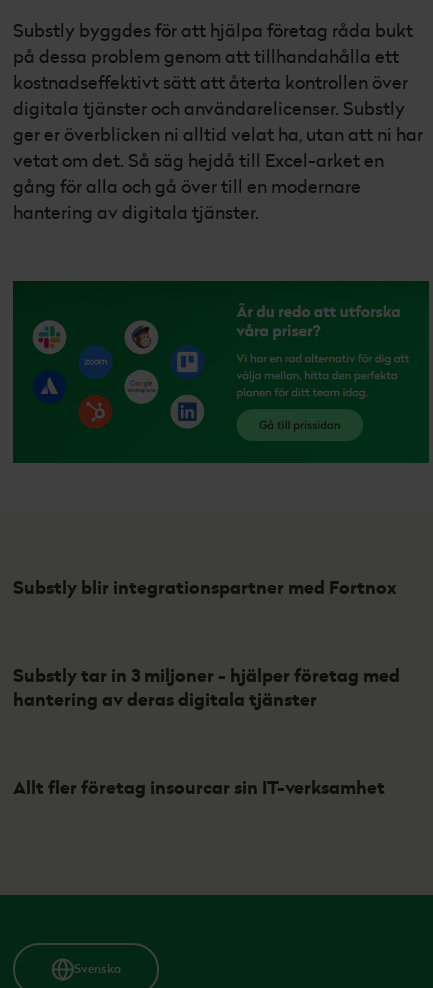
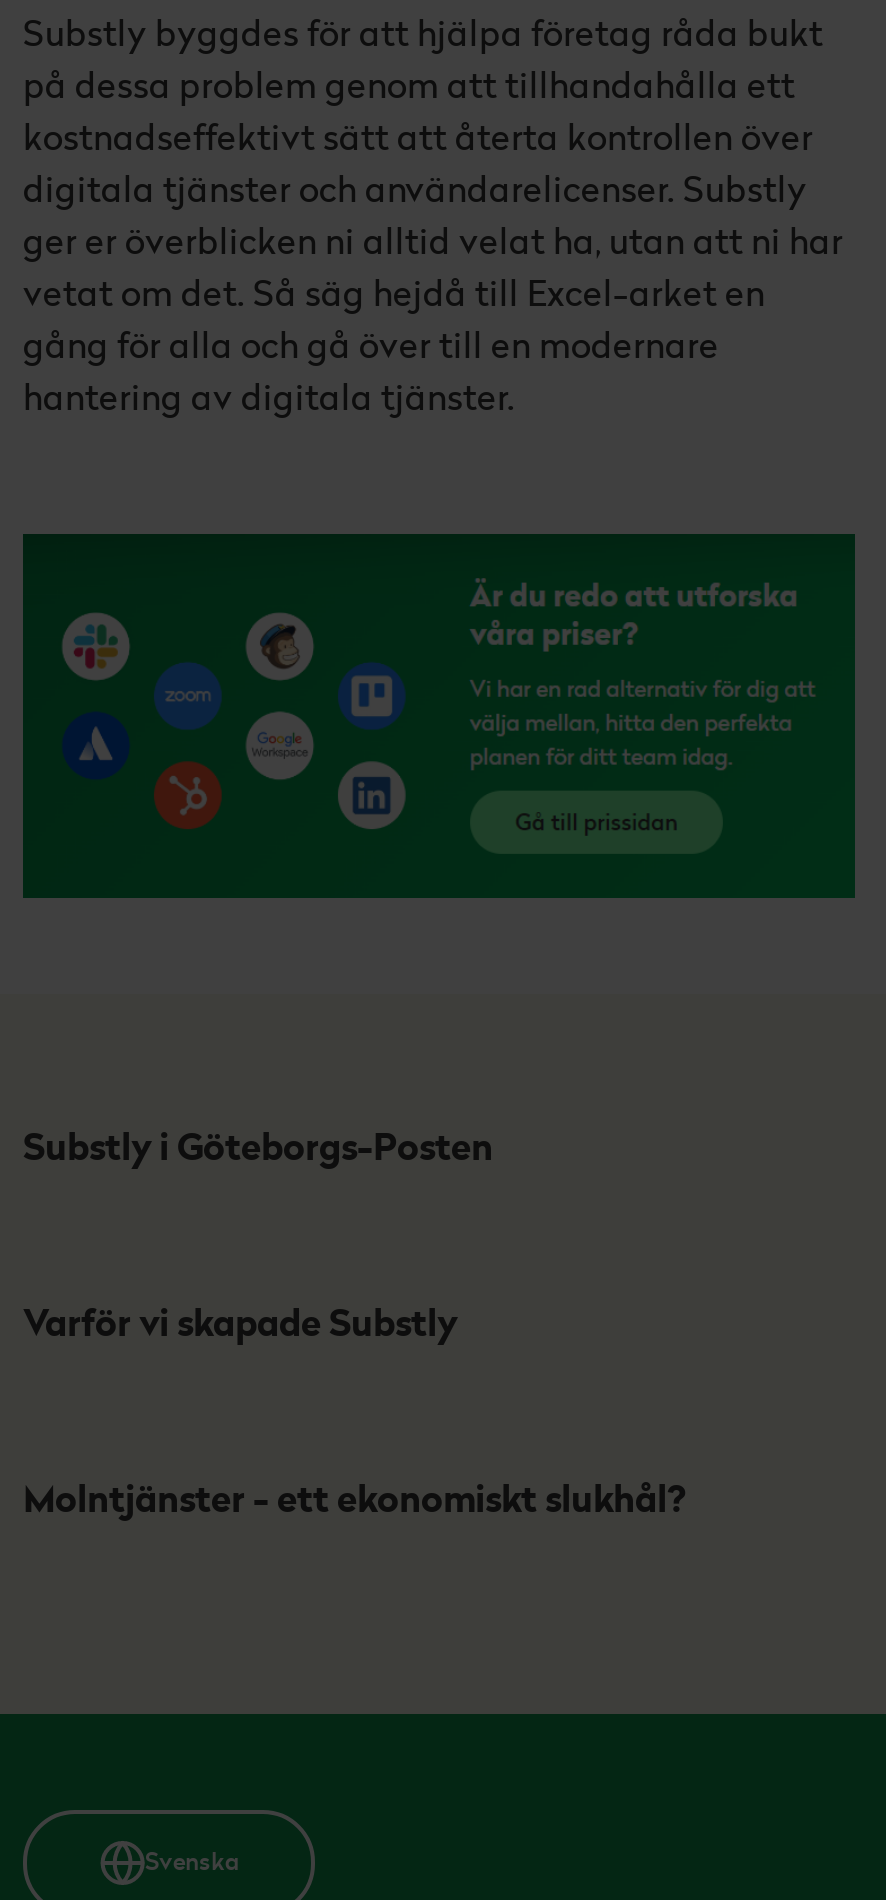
- Substly blir integrationspartner med Fortnox
+ Substly i Göteborgs-Posten

- Substly tar in 3 miljoner - hjälper företag med
- hantering av deras digitala tjänster
+ Varför vi skapade Substly

- Allt fler företag insourcar sin IT-verksamhet
+ Molntjänster - ett ekonomiskt slukhål?
